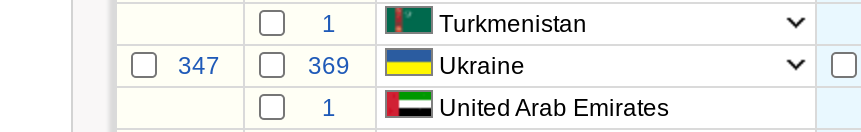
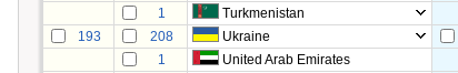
- 347
+ 193

- 369
+ 208
